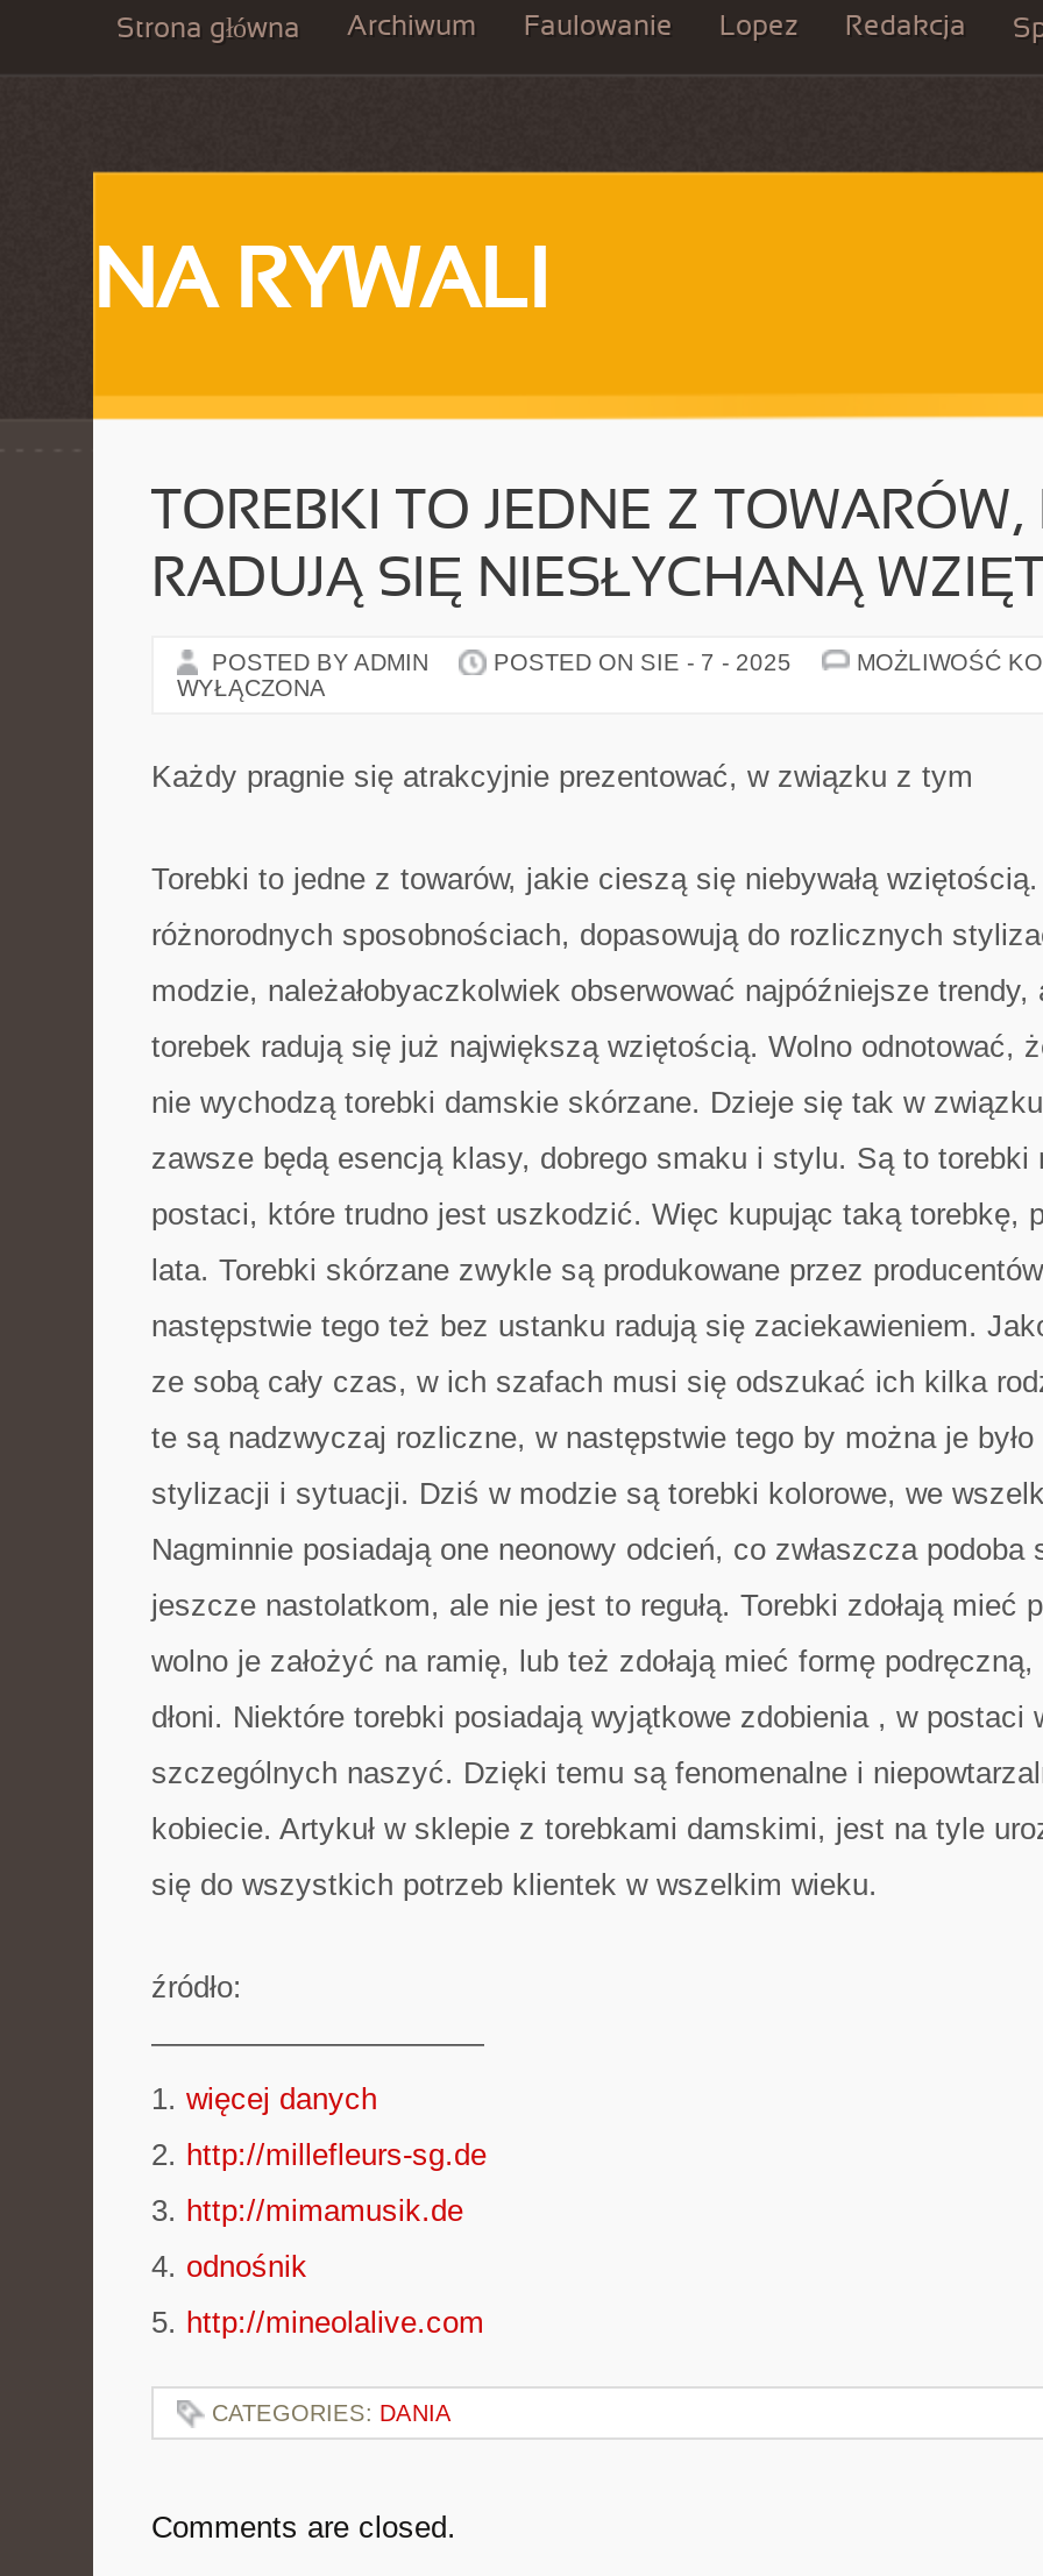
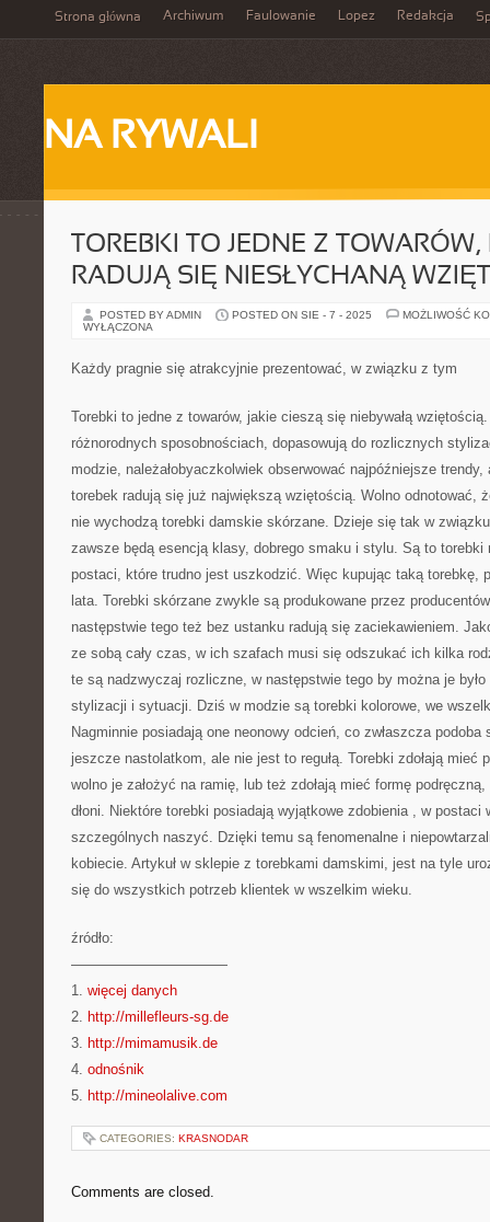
- CATEGORIES: DANIA
+ CATEGORIES: KRASNODAR
